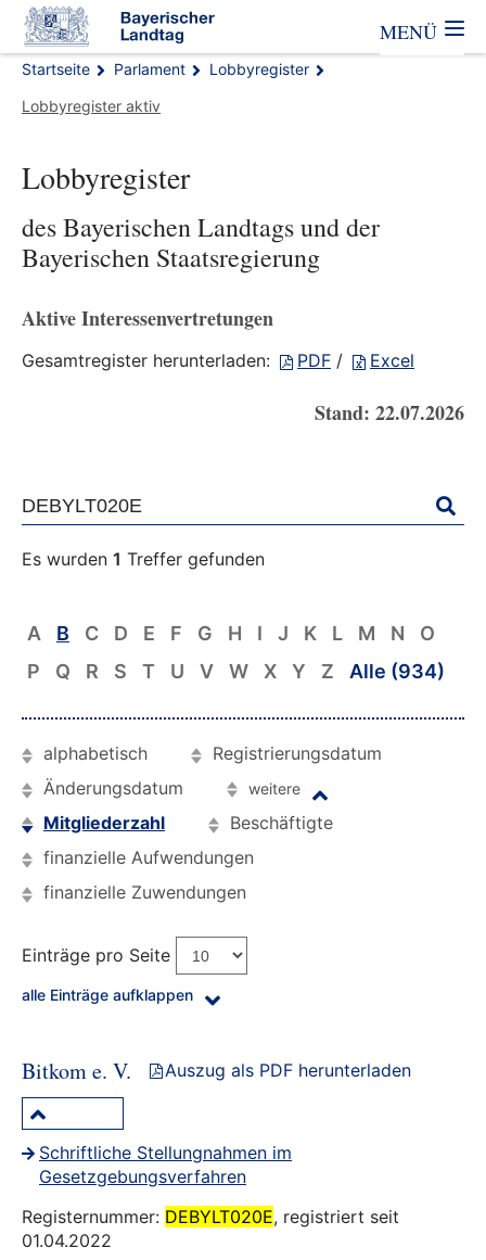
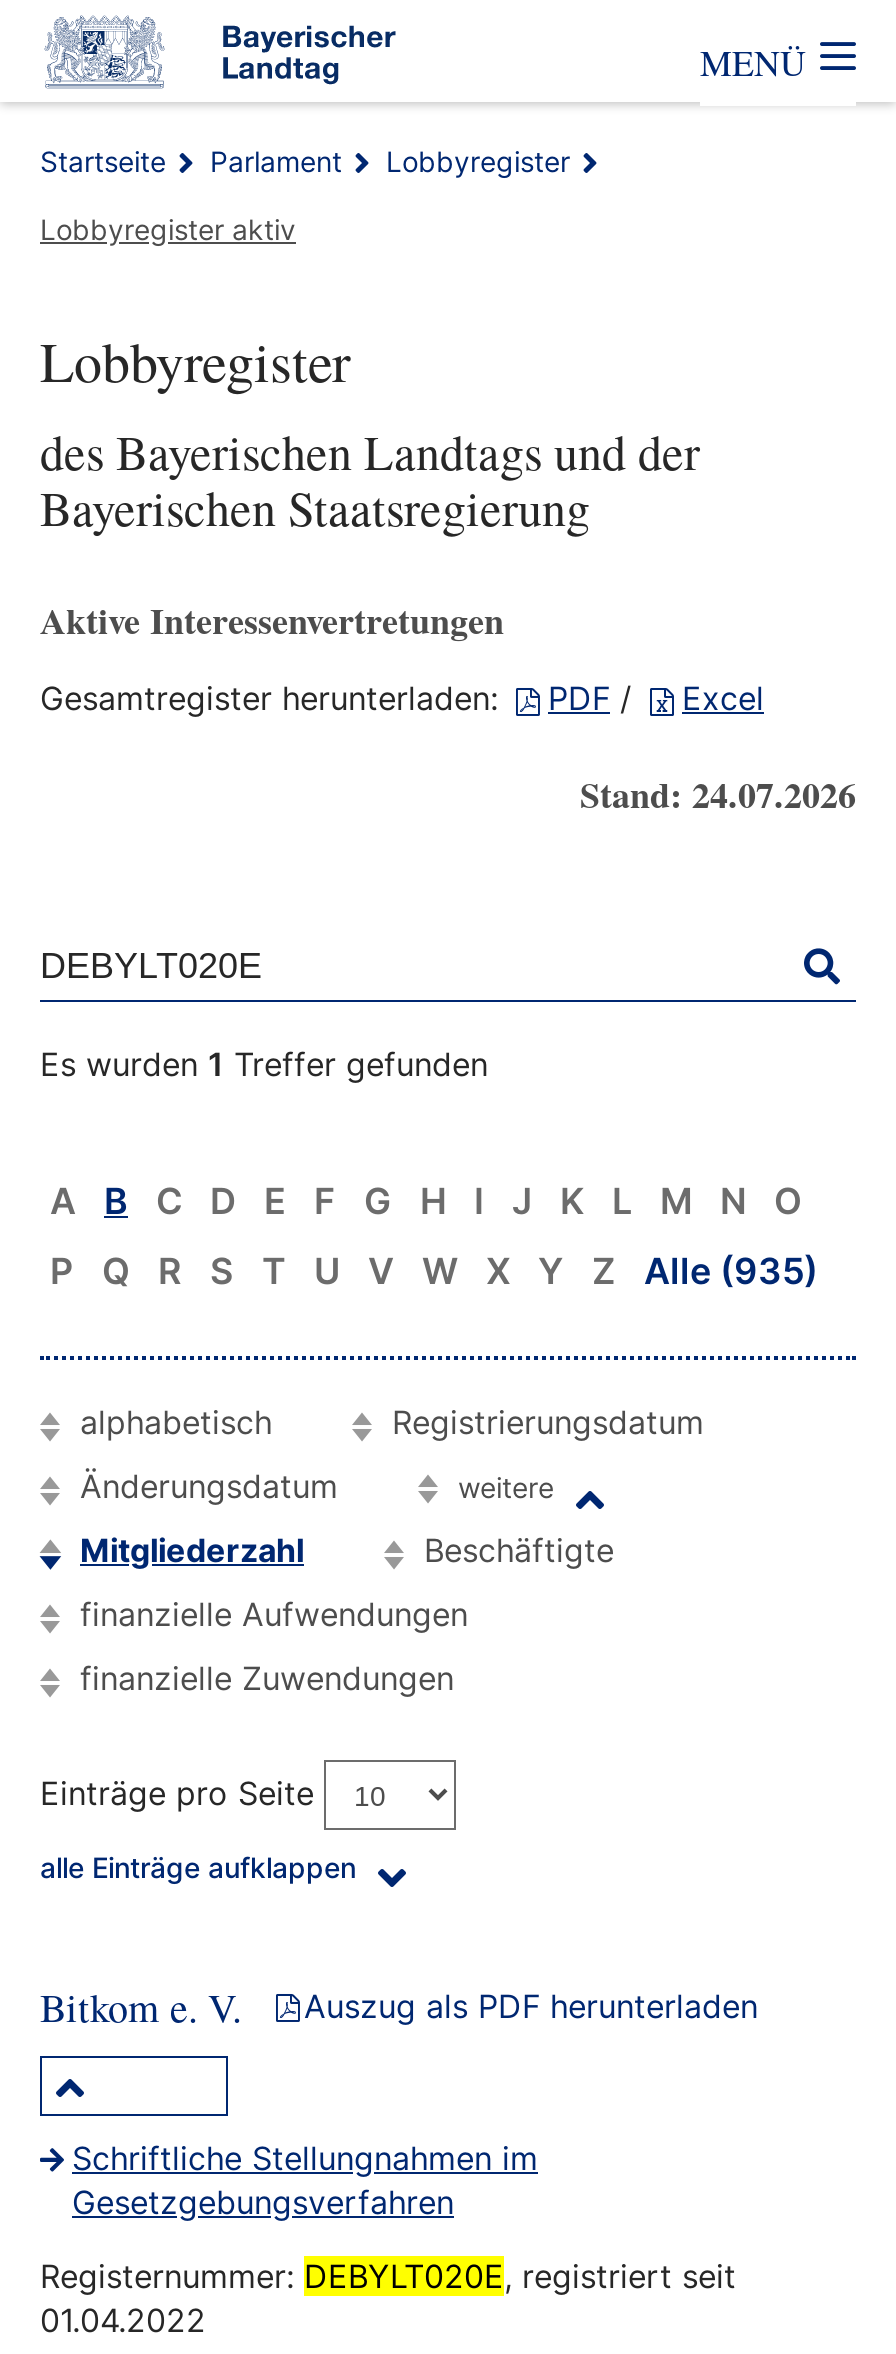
- Stand: 22.07.2026
+ Stand: 24.07.2026

- P Q R S T U V W X Y Z Alle (934)
+ P Q R S T U V W X Y Z Alle (935)
